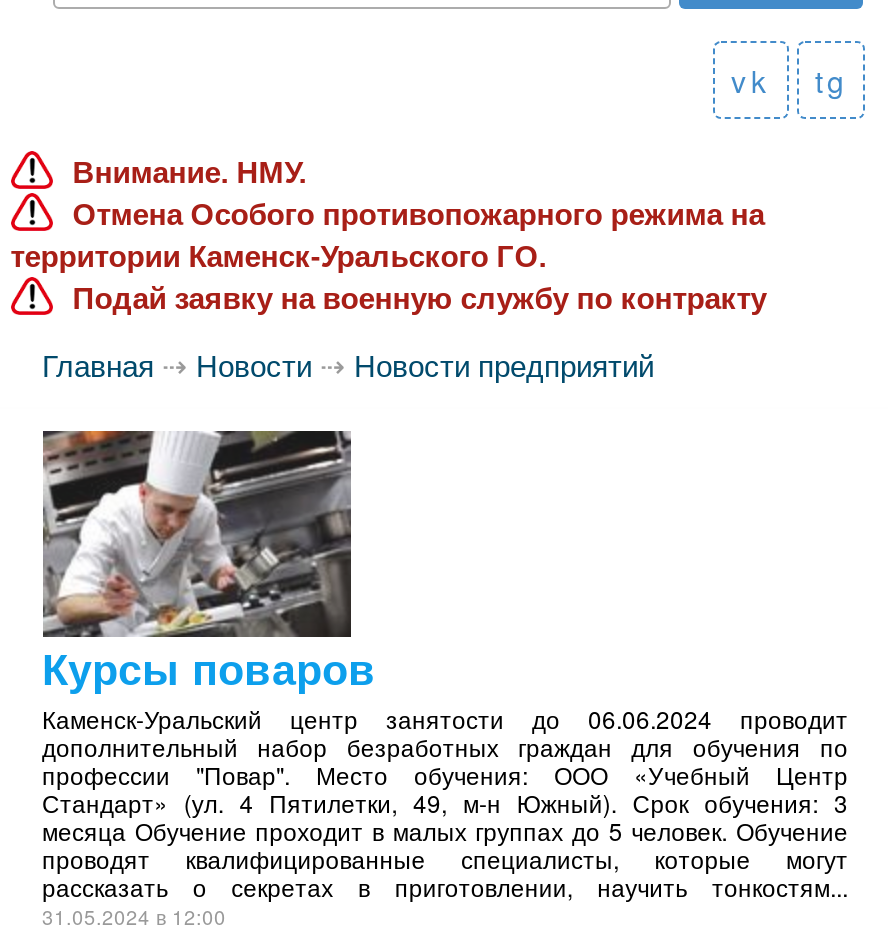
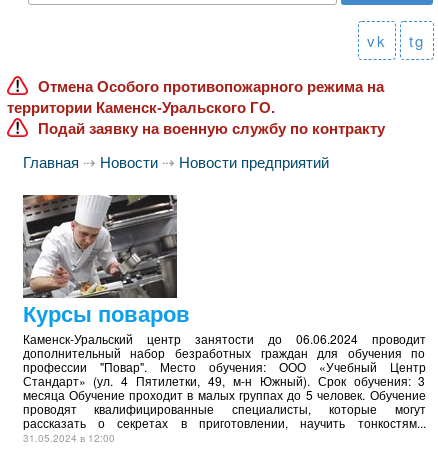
- Внимание. НМУ.
